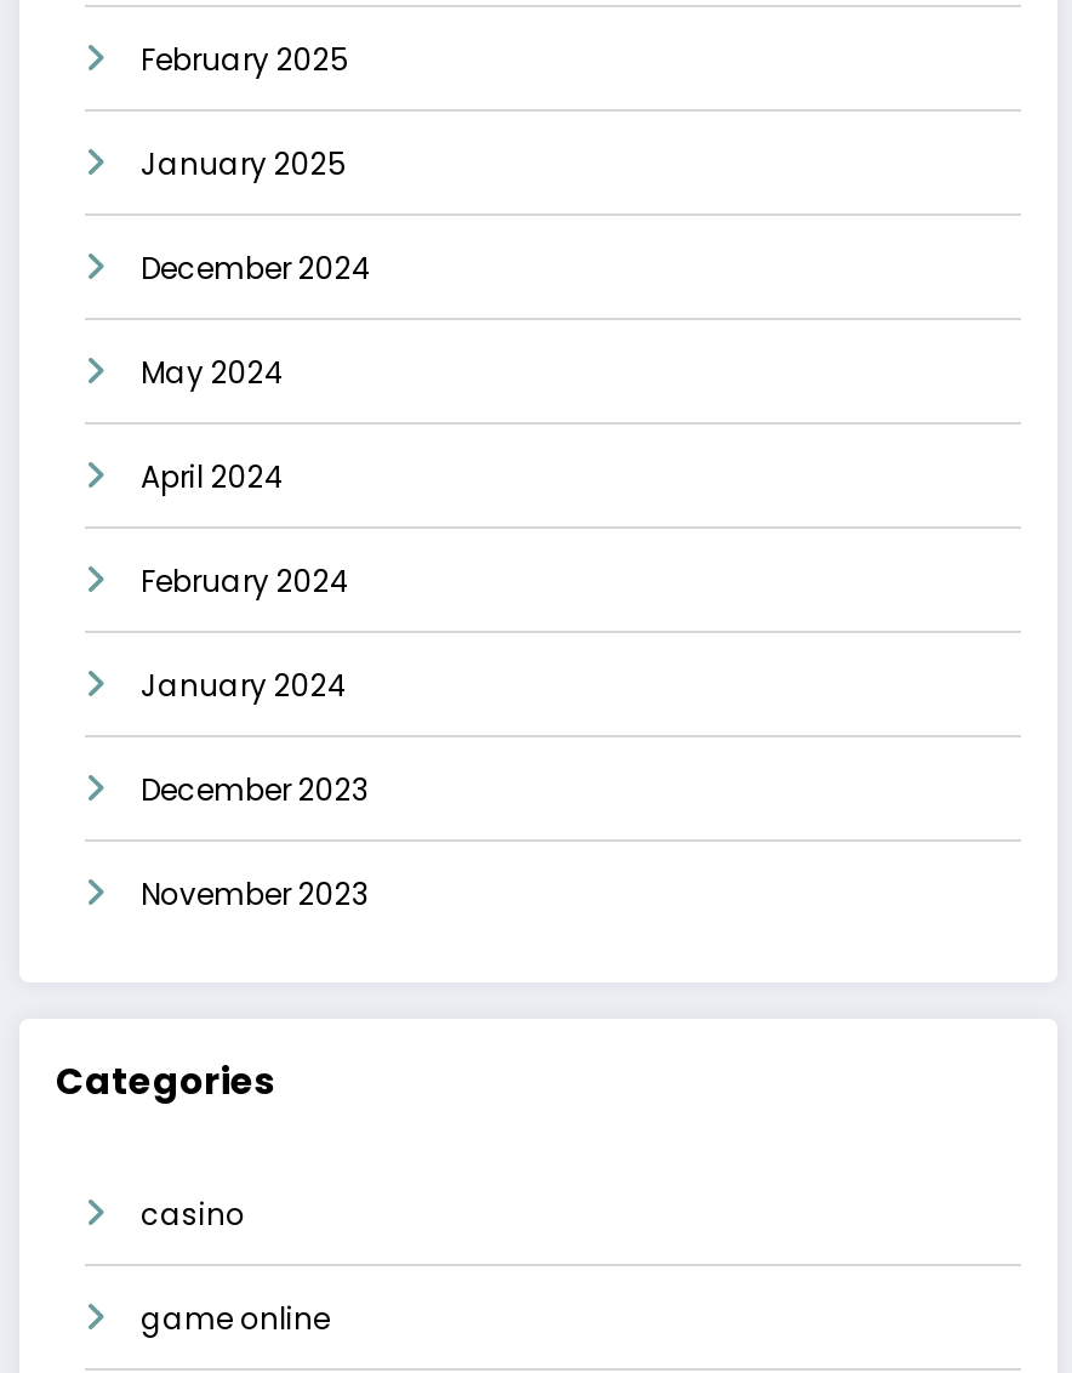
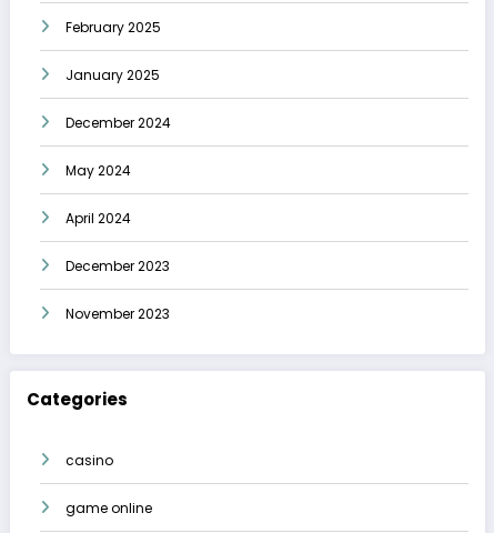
- February 2024
- January 2024
